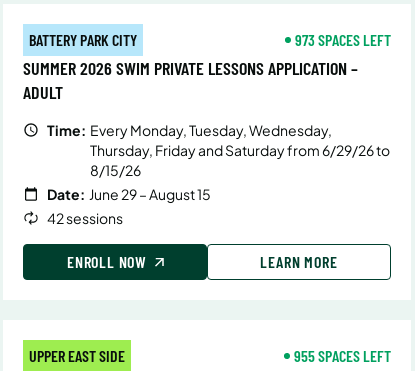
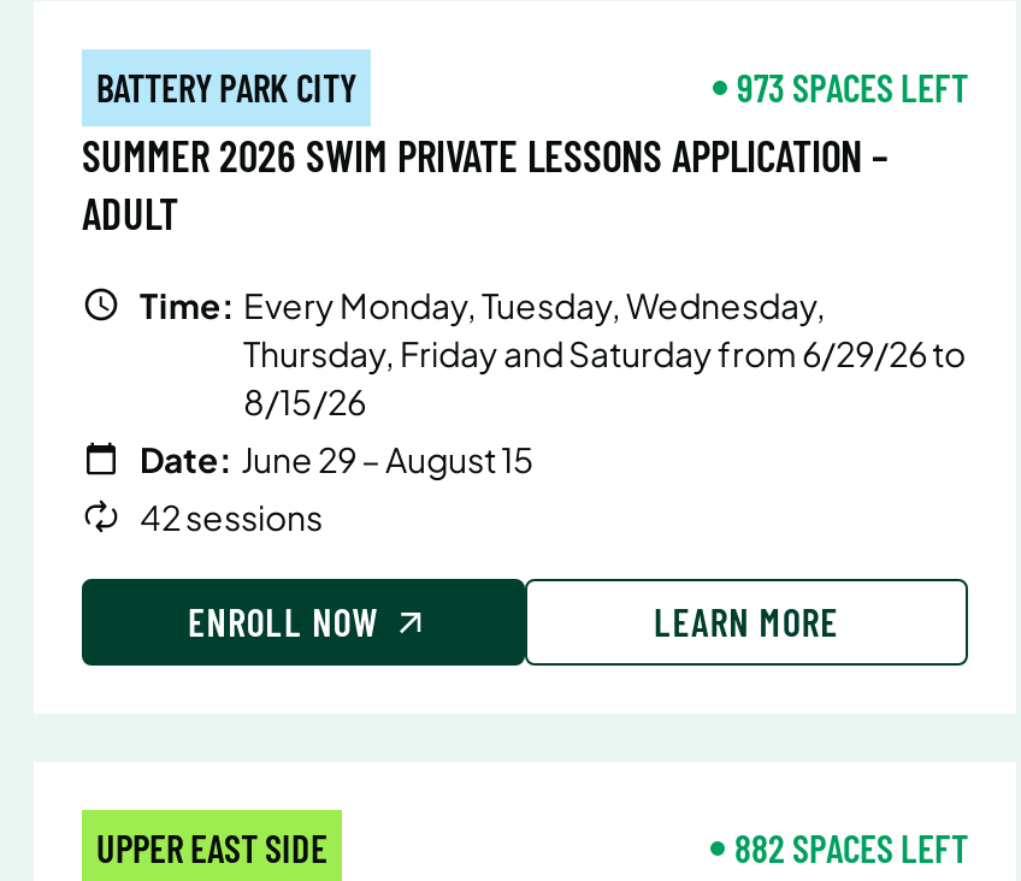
- 955 SPACES LEFT
+ 882 SPACES LEFT
